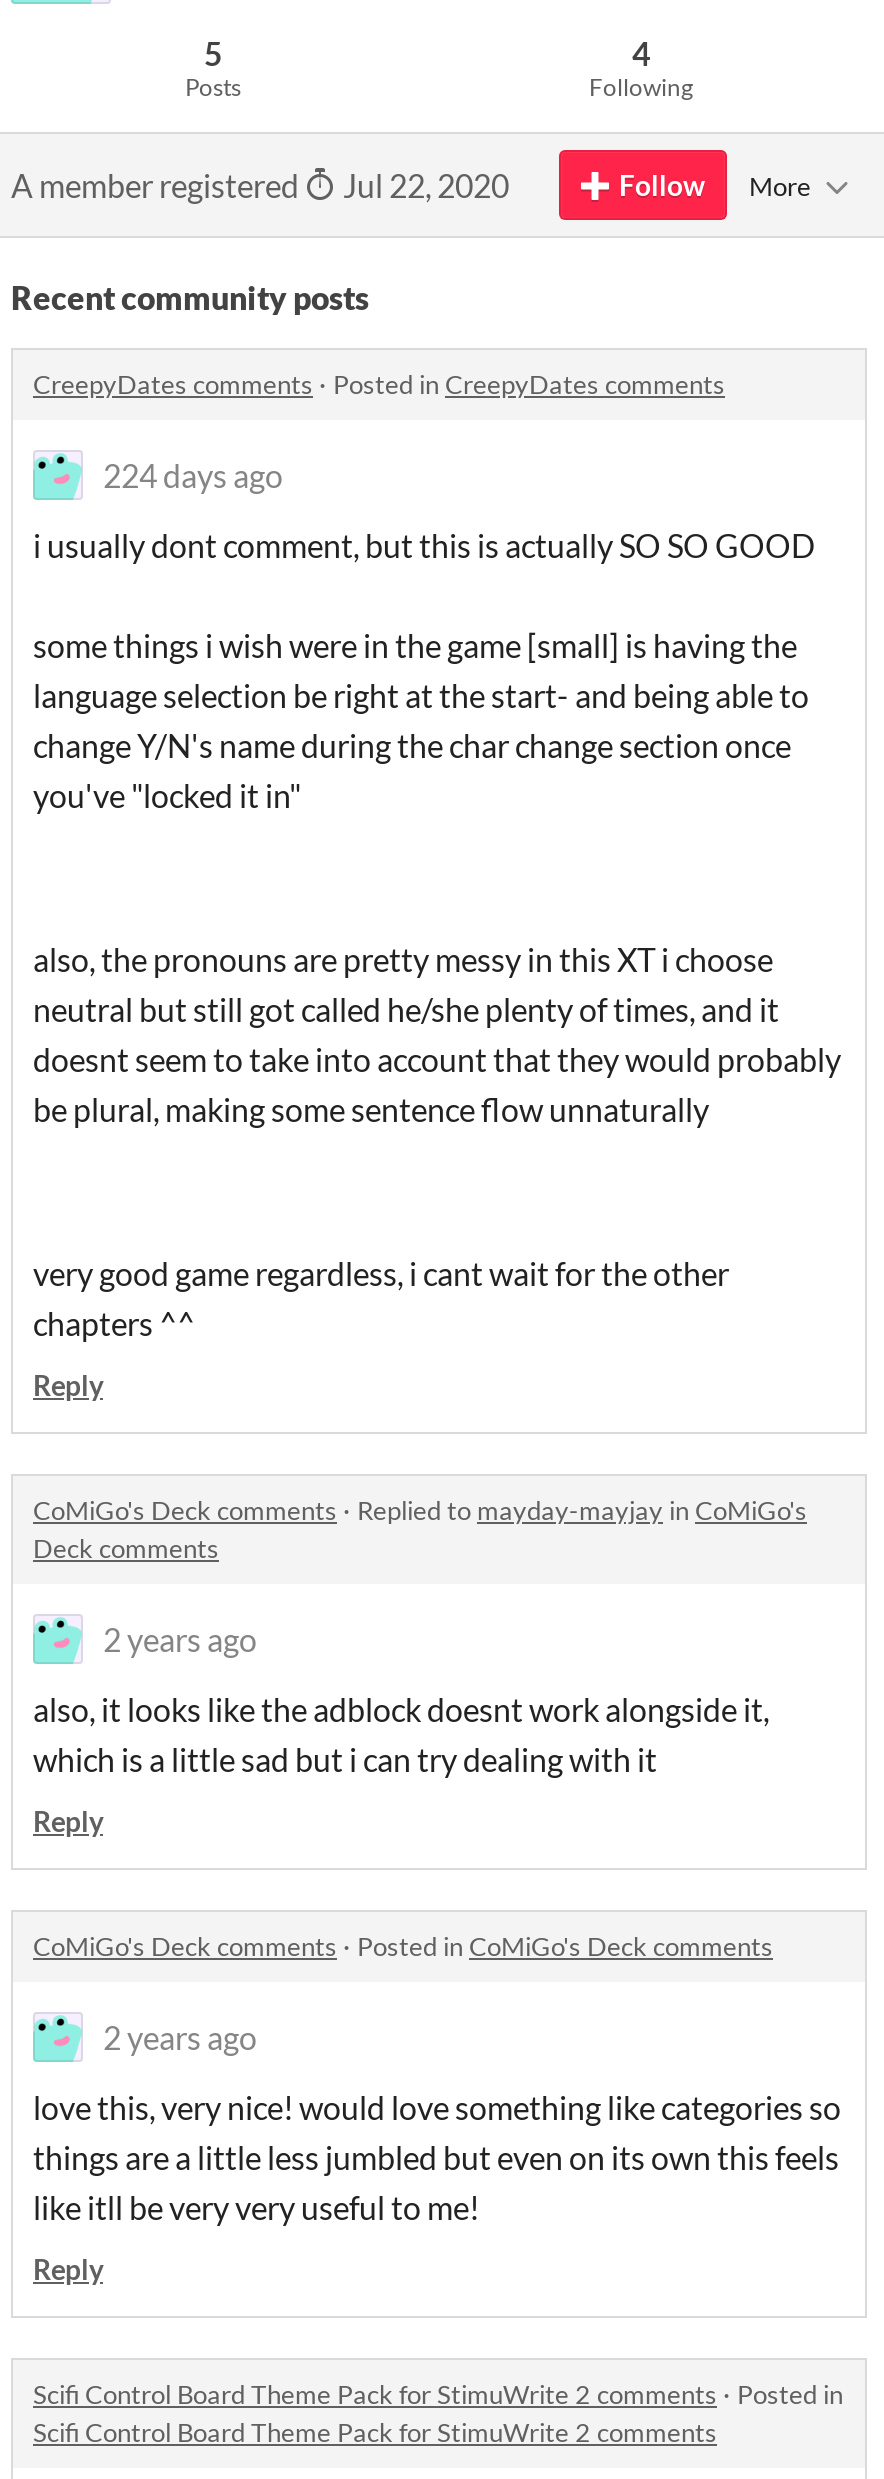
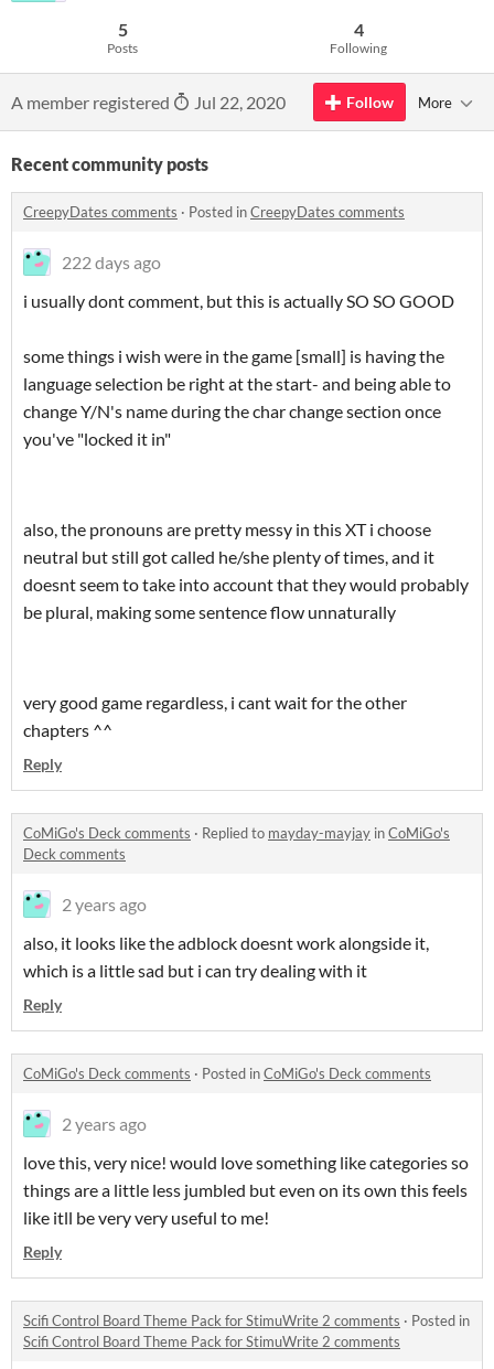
- 224 days ago
+ 222 days ago
